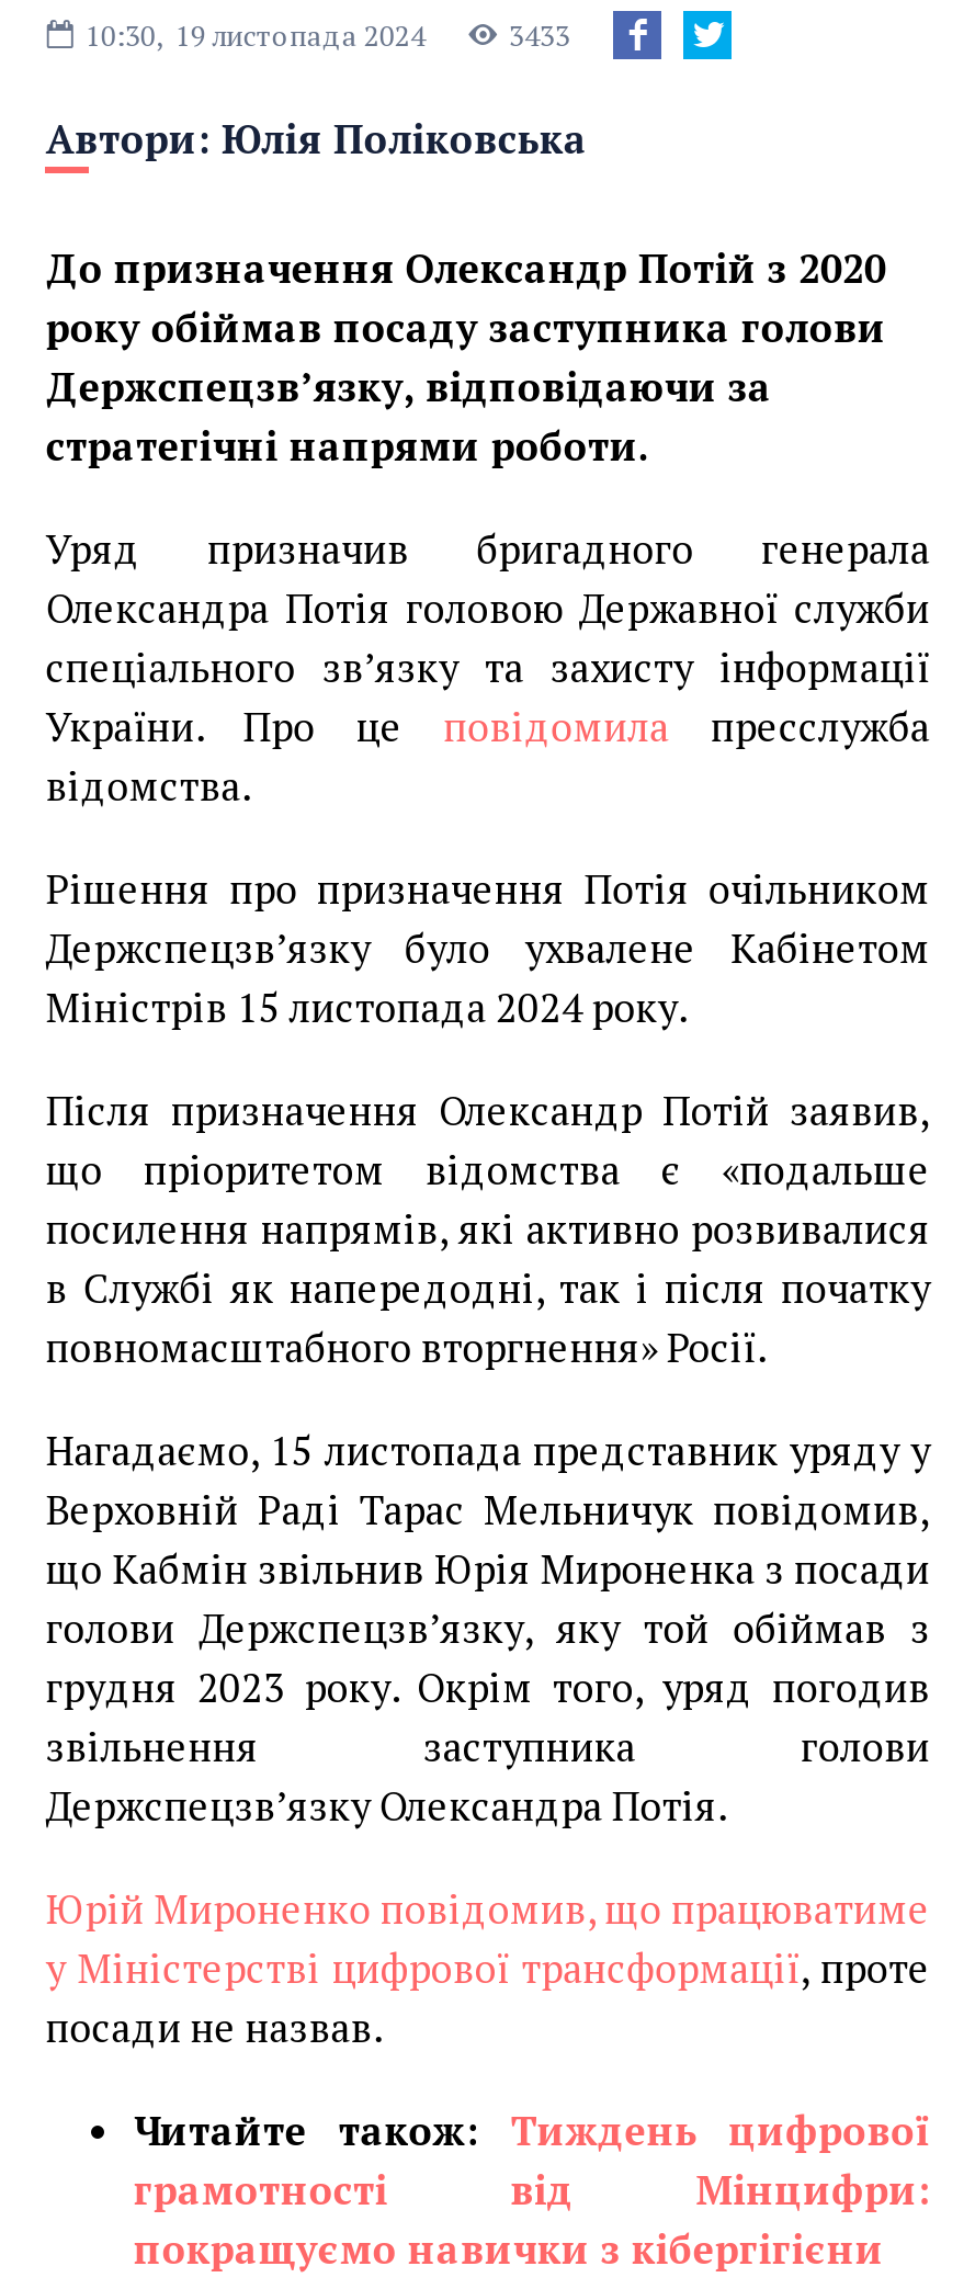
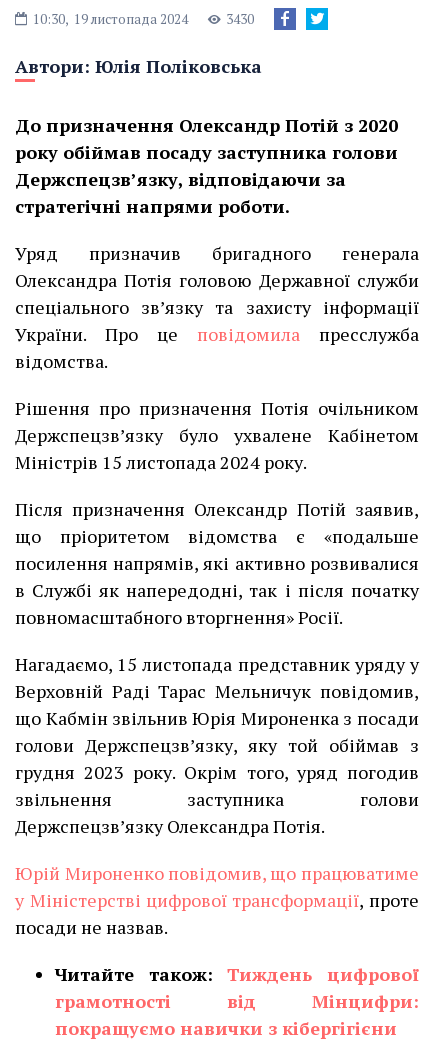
- 3433
+ 3430
